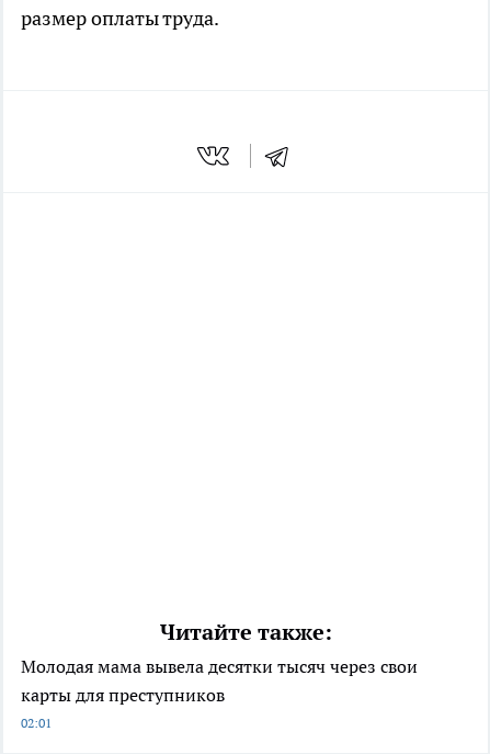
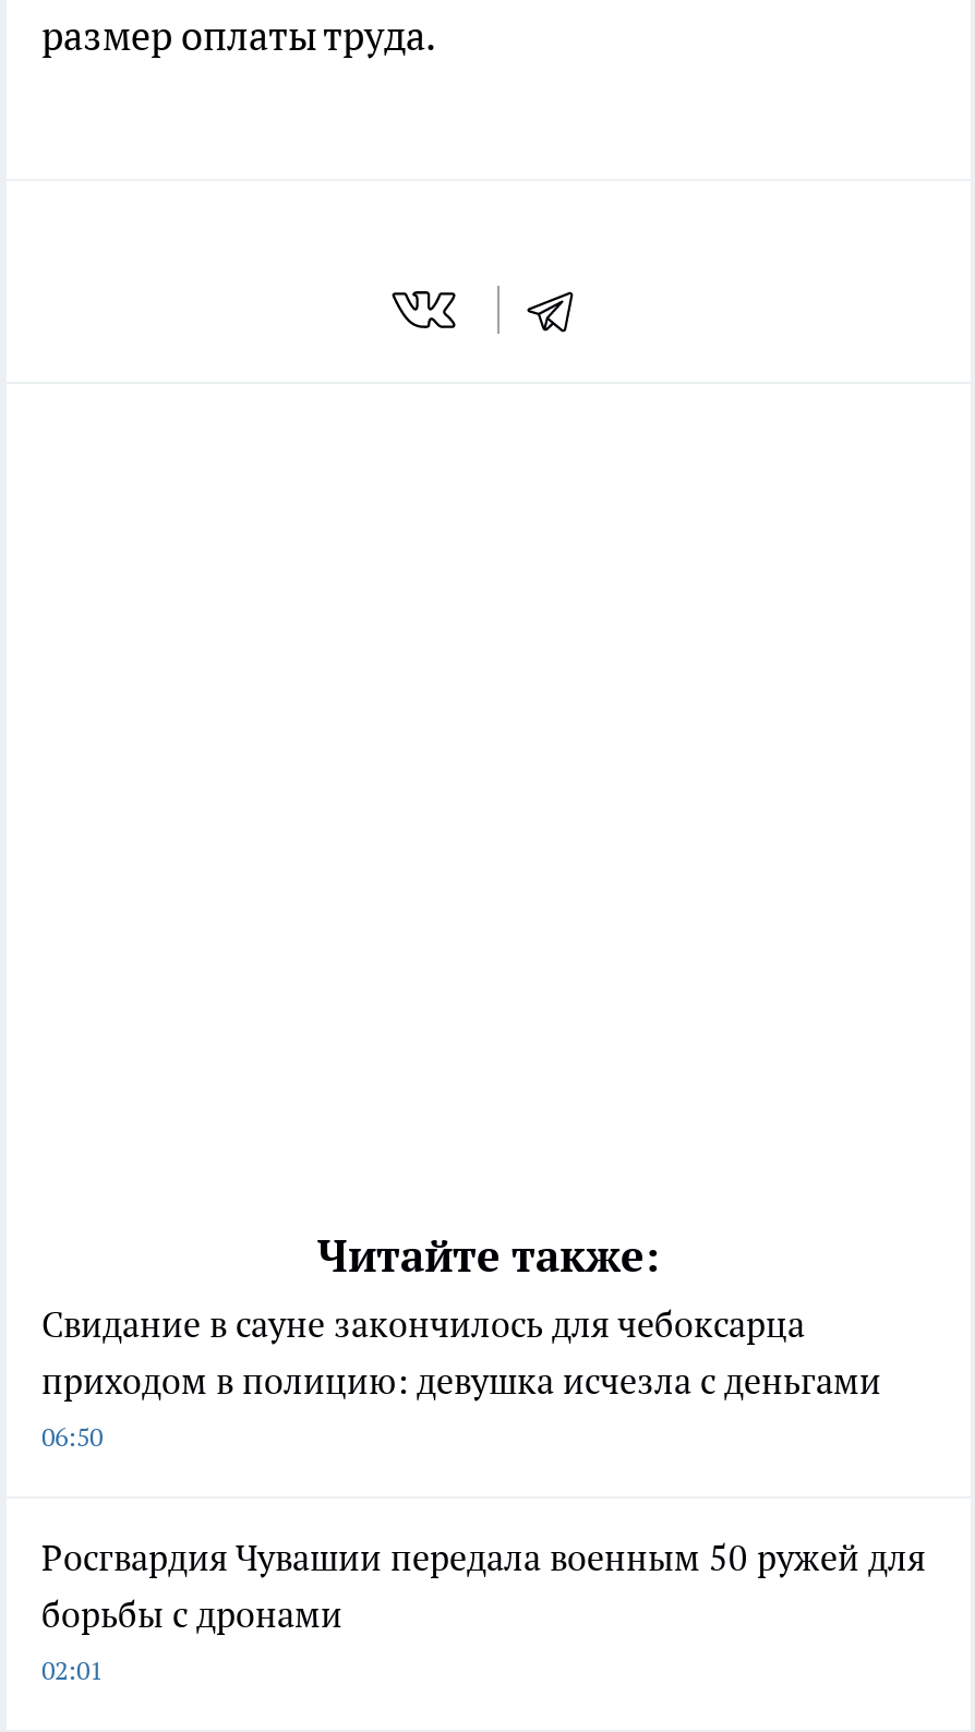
- Молодая мама вывела десятки тысяч через свои
- карты для преступников
+ Свидание в сауне закончилось для чебоксарца
+ приходом в полицию: девушка исчезла с деньгами
+ 06:50
+ Росгвардия Чувашии передала военным 50 ружей для
+ борьбы с дронами
